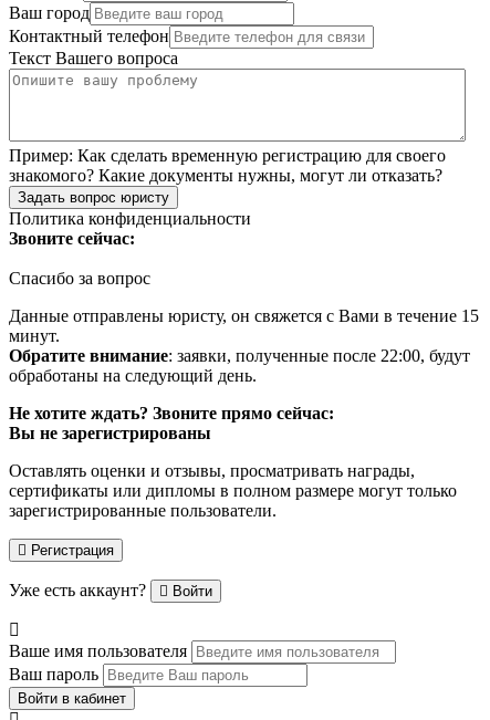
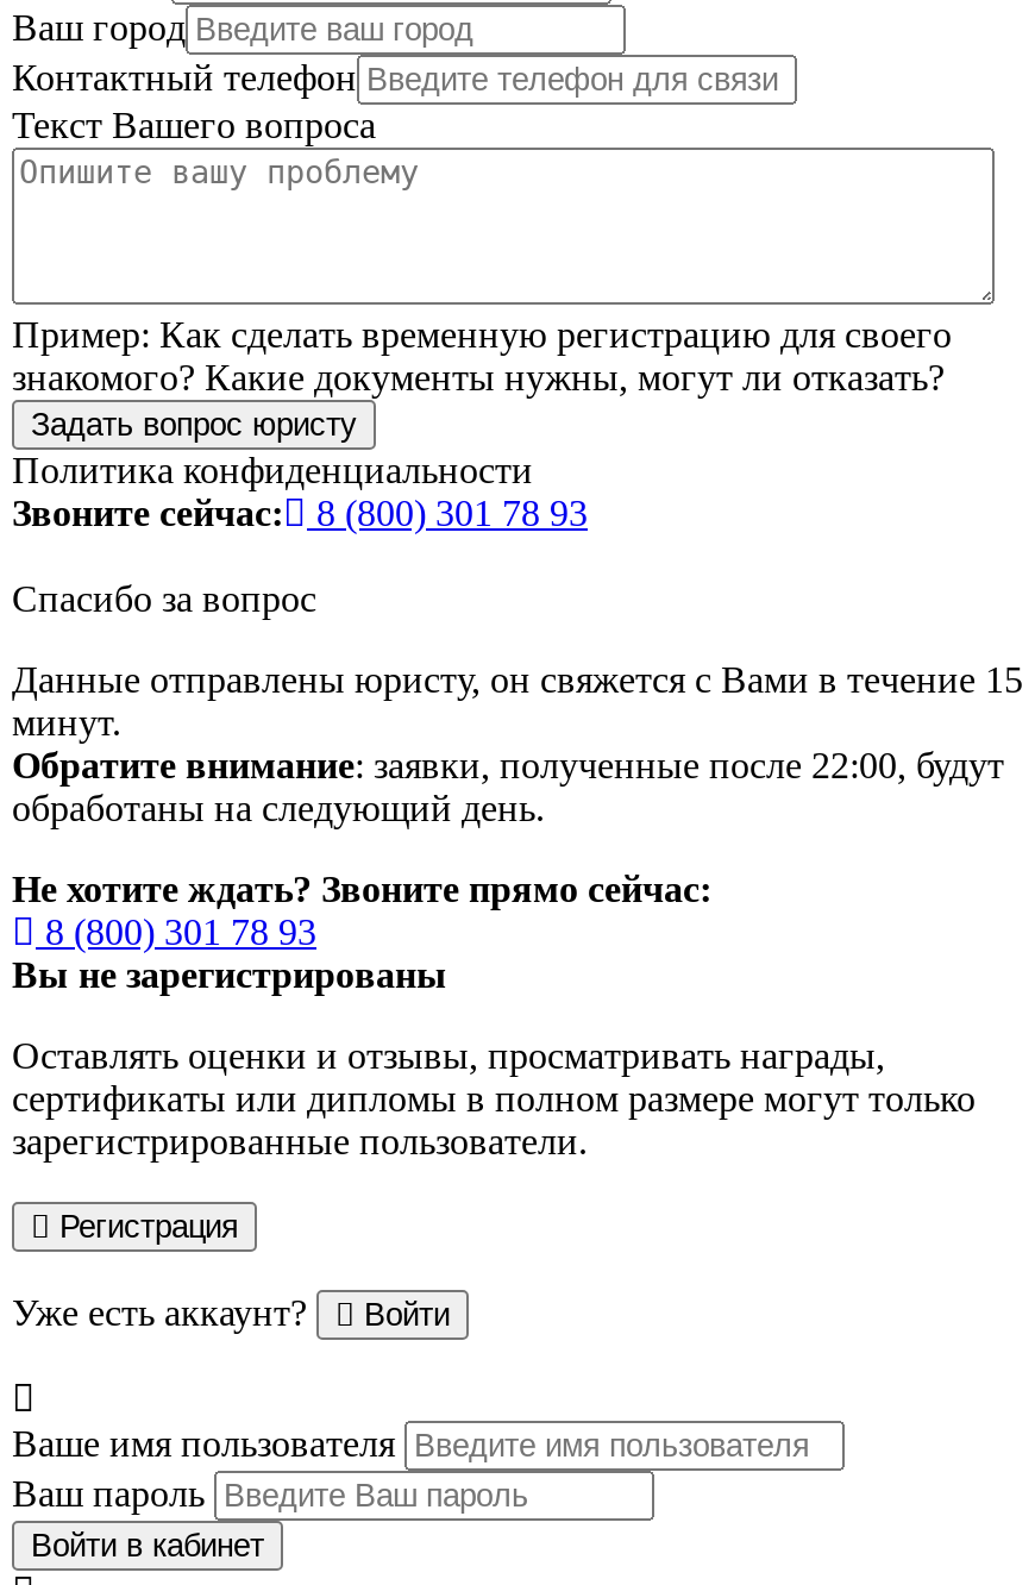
- Звоните сейчас:
+ Звоните сейчас: 8 (800) 301 78 93

+ 8 (800) 301 78 93
